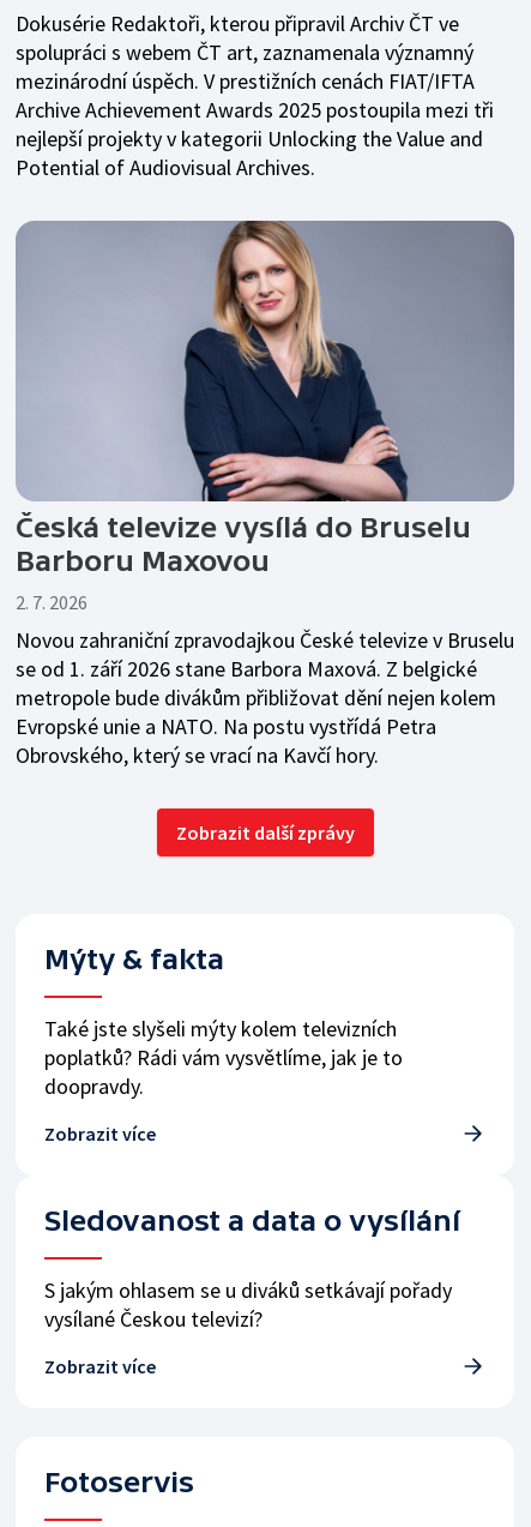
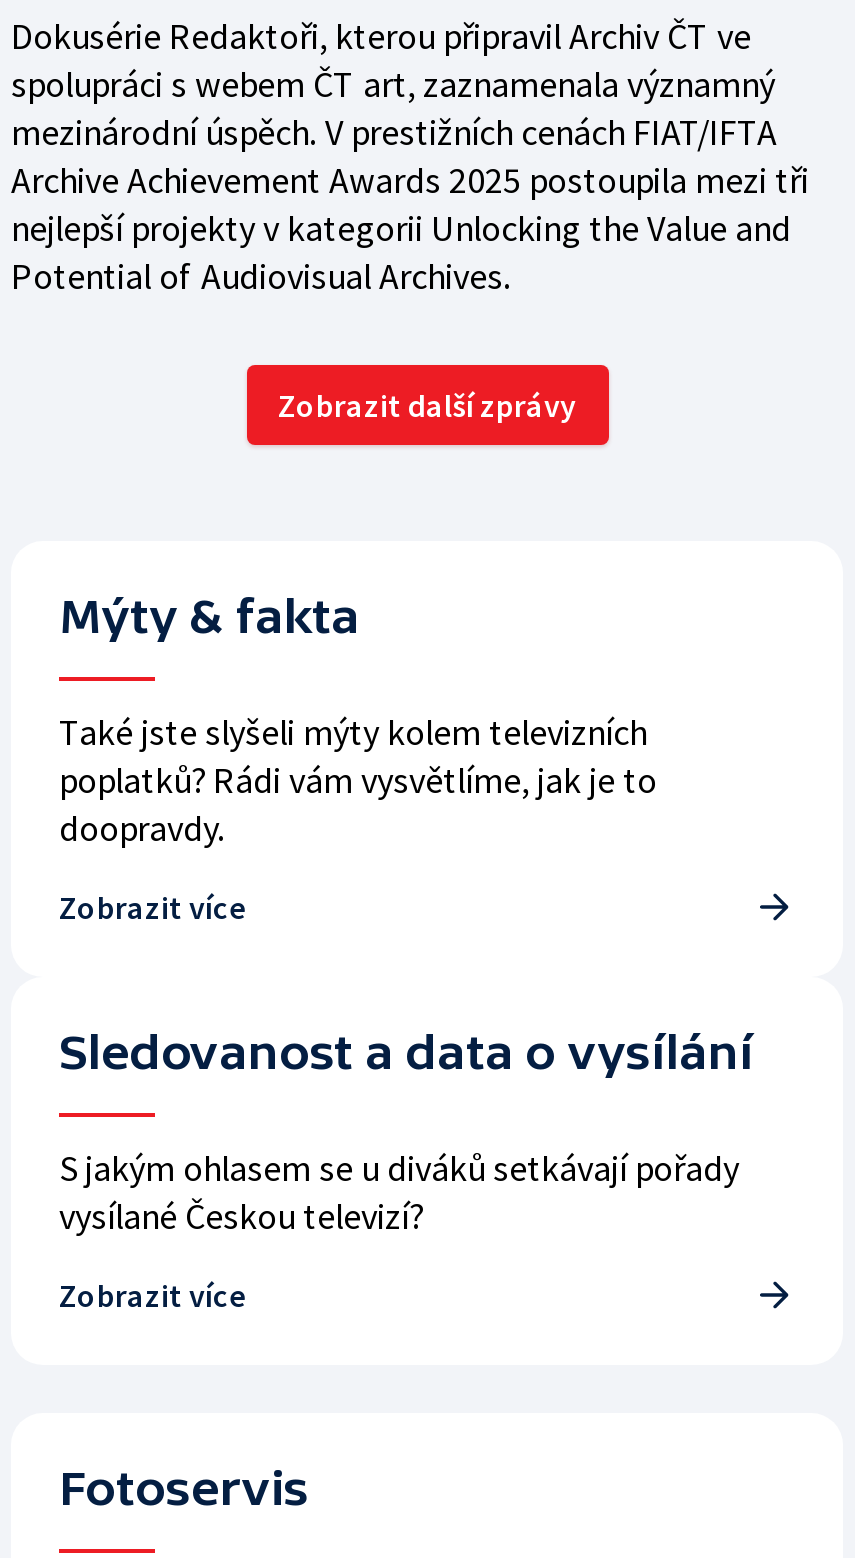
- [image]
- Česká televize vysílá do Bruselu
- Barboru Maxovou
- 2. 7. 2026
- Novou zahraniční zpravodajkou České televize v Bruselu
- se od 1. září 2026 stane Barbora Maxová. Z belgické
- metropole bude divákům přibližovat dění nejen kolem
- Evropské unie a NATO. Na postu vystřídá Petra
- Obrovského, který se vrací na Kavčí hory.
